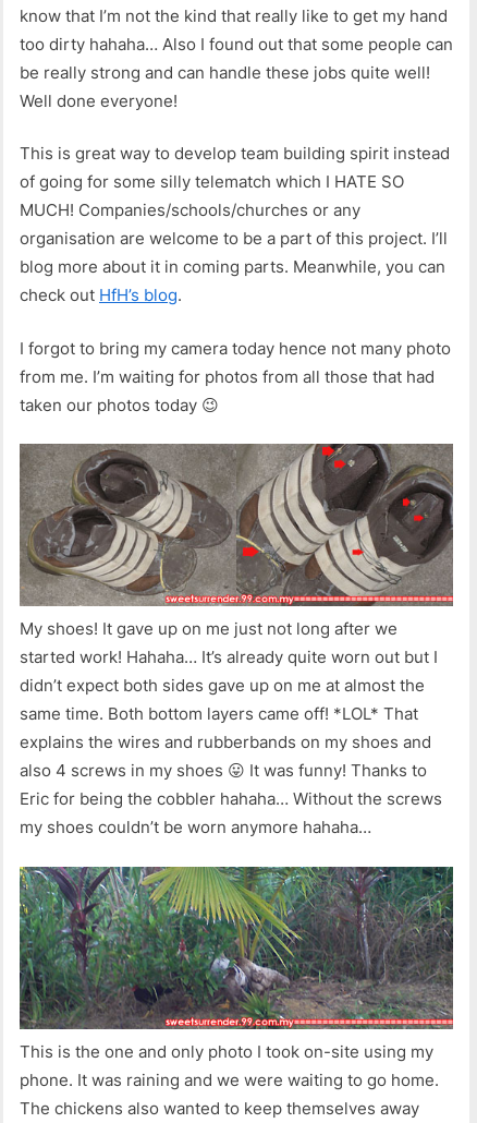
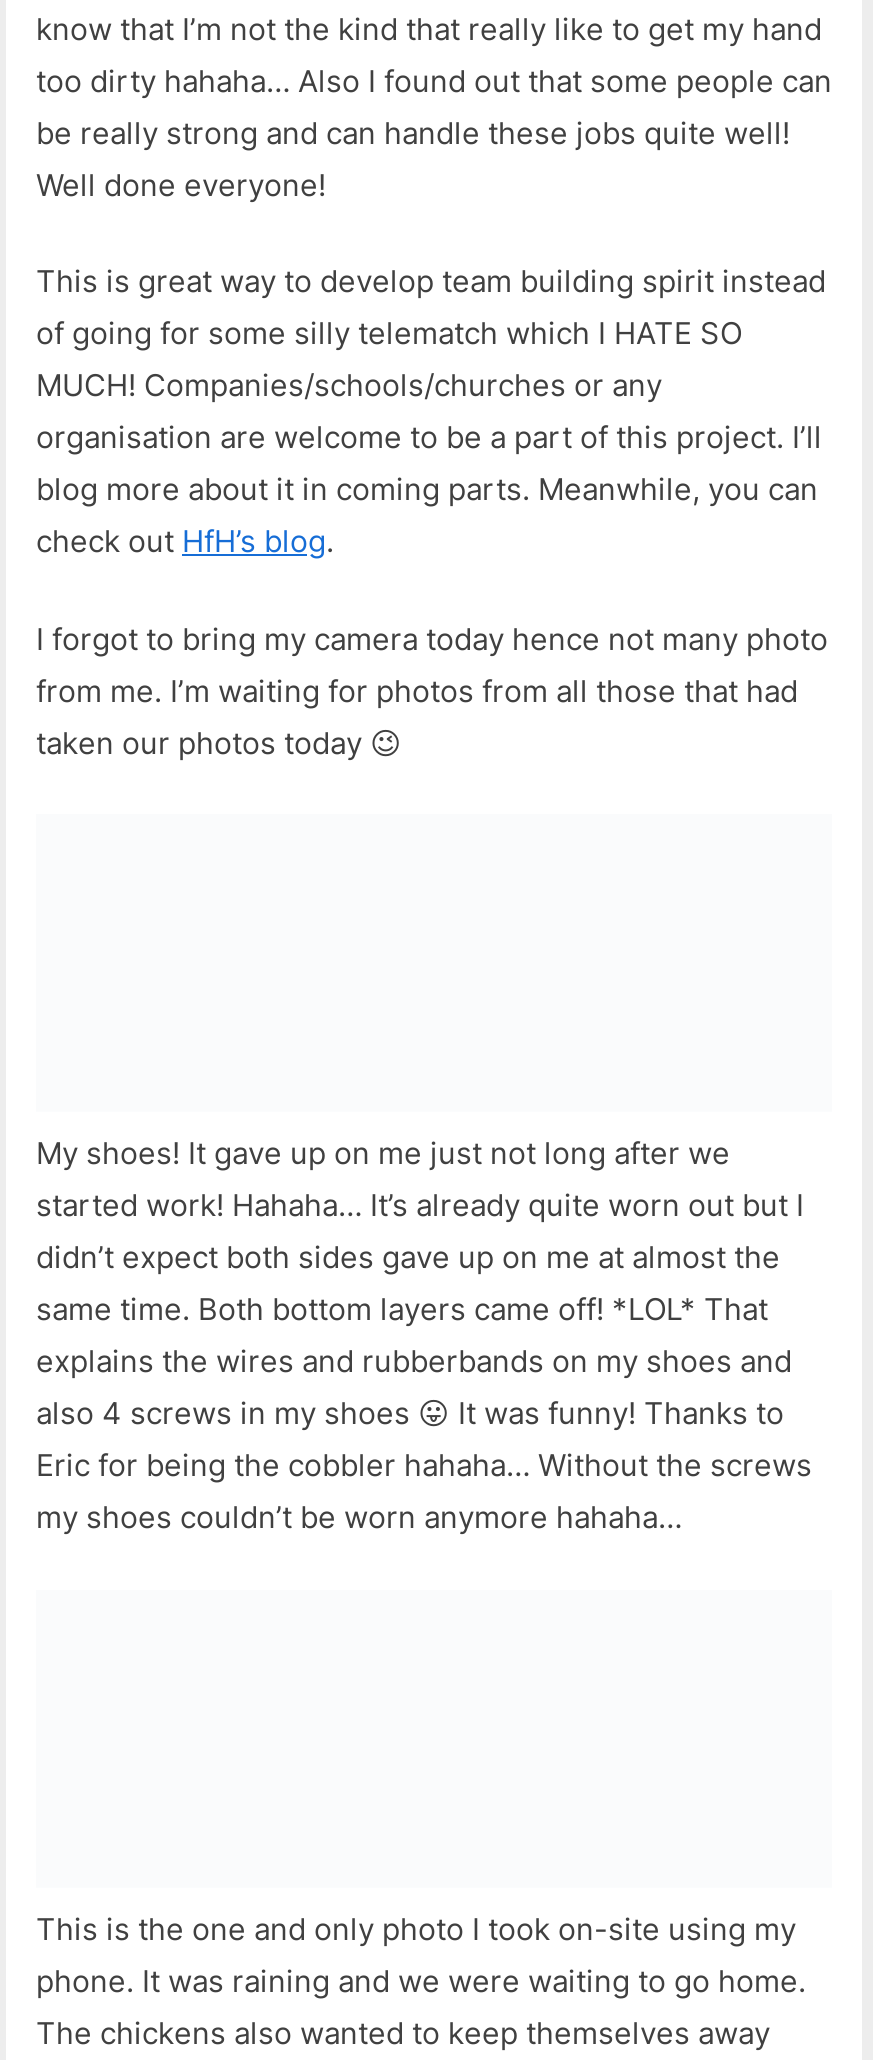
- [image]

- [image]
